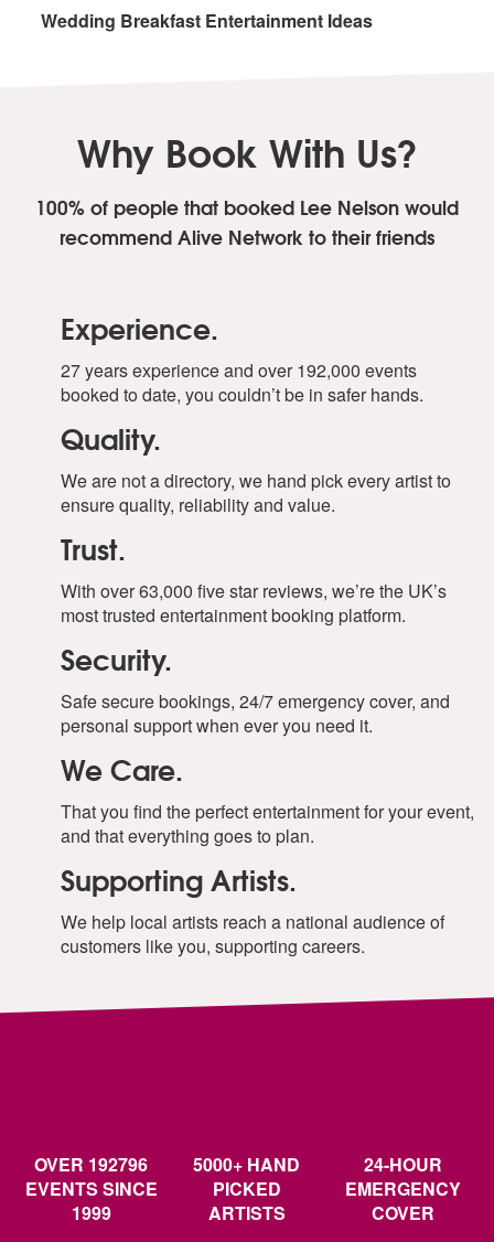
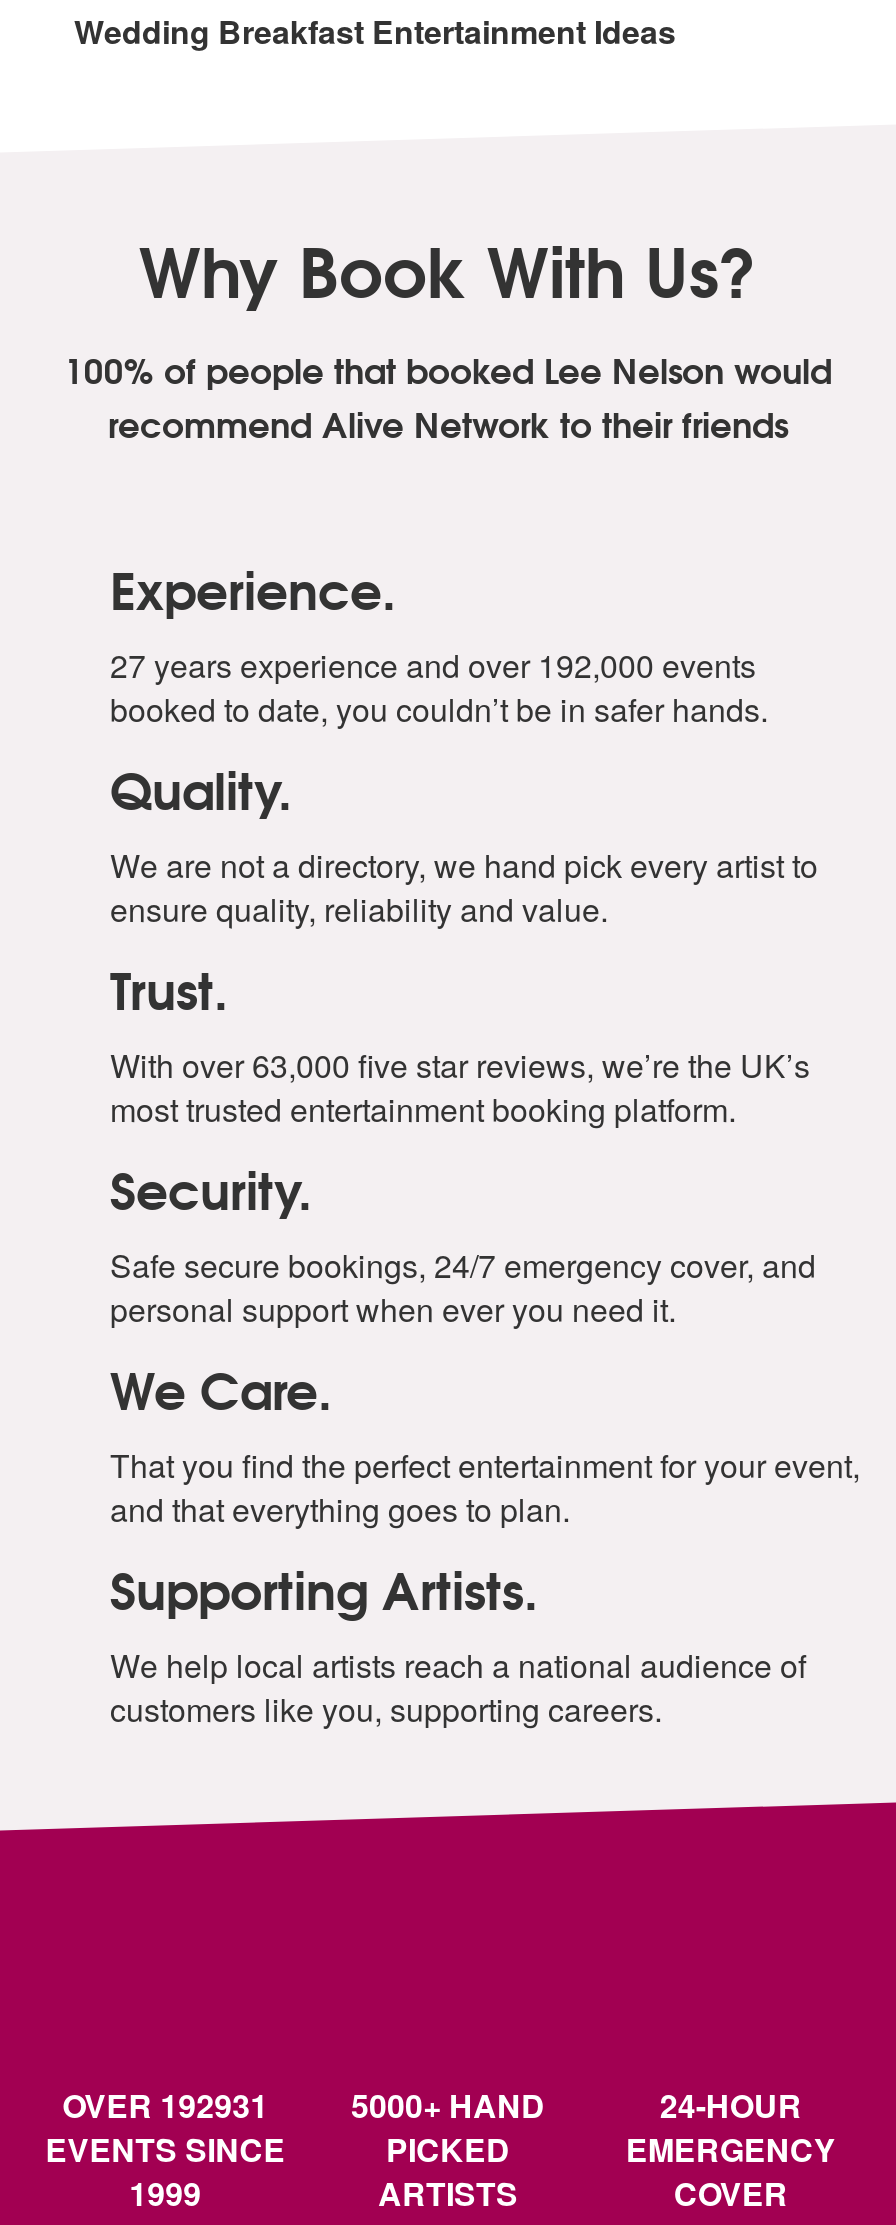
- OVER 192796 5000+ HAND
+ OVER 192931 5000+ HAND
